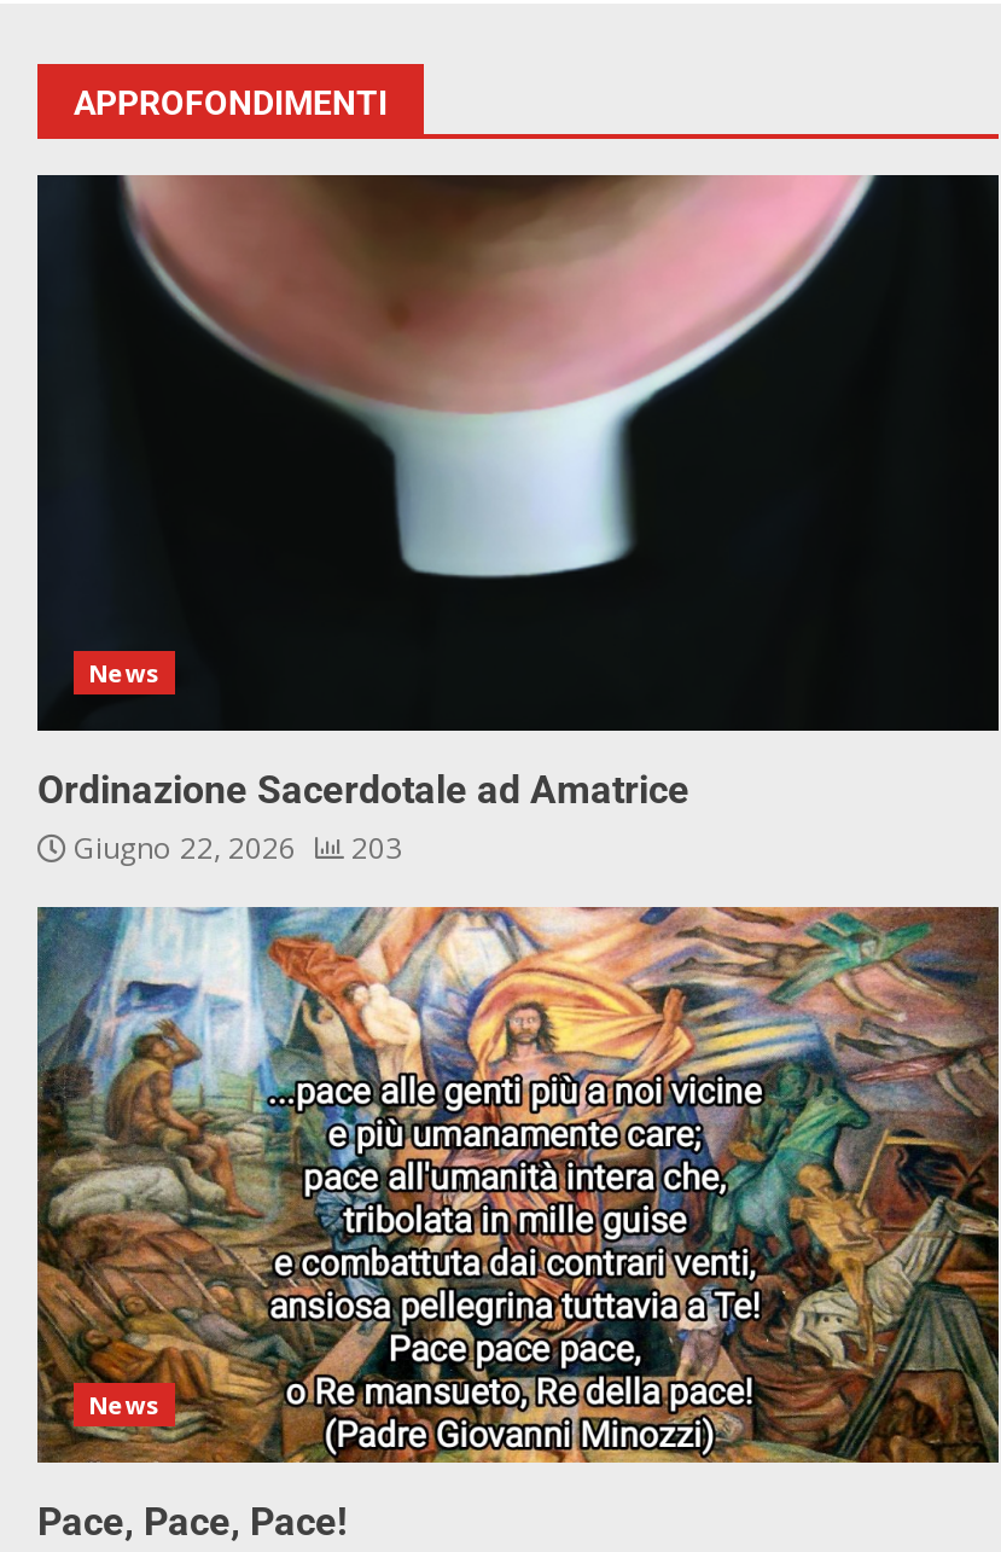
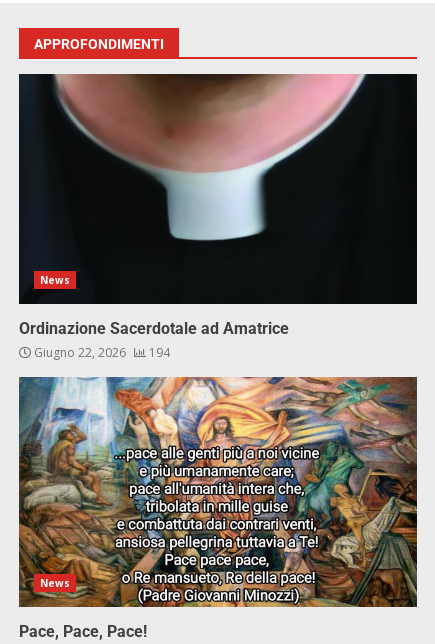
- Giugno 22, 2026 203
+ Giugno 22, 2026 194
